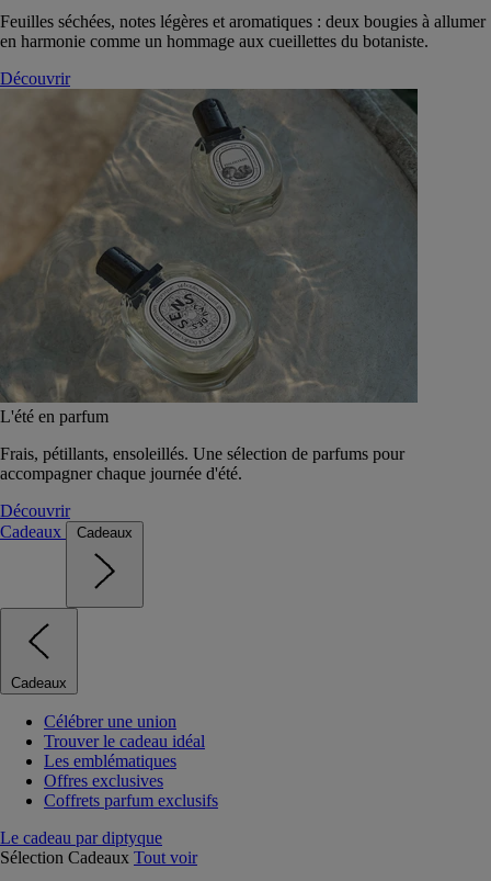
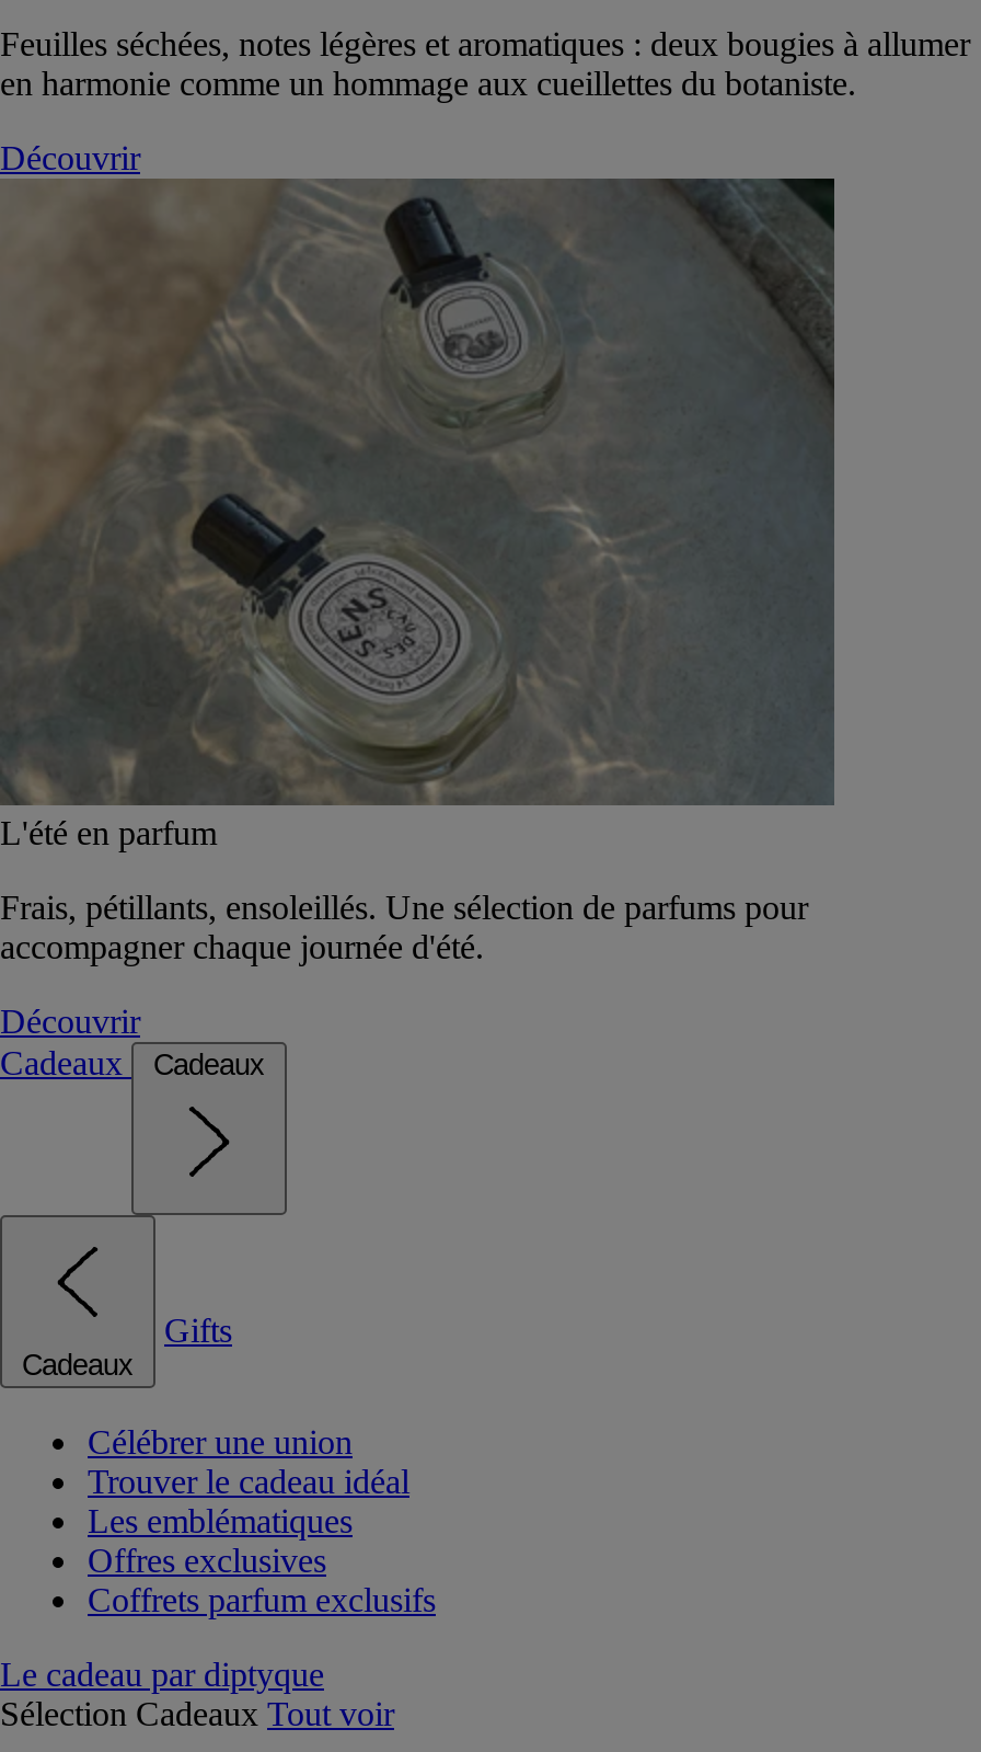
+ Gifts
